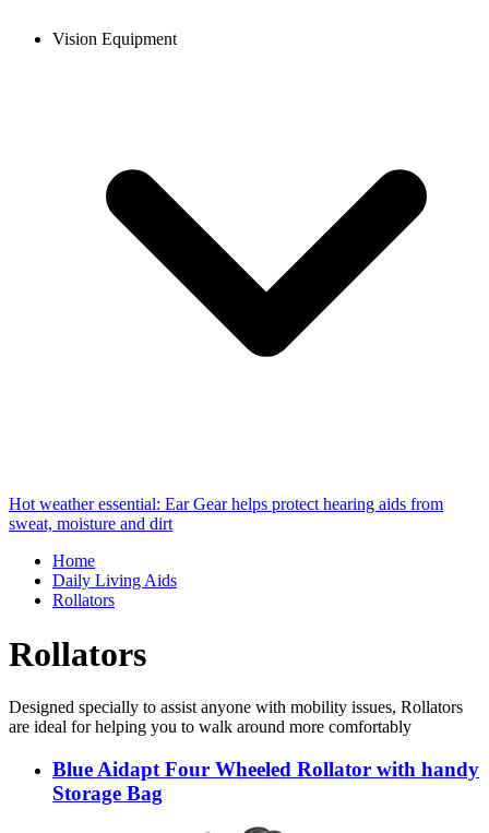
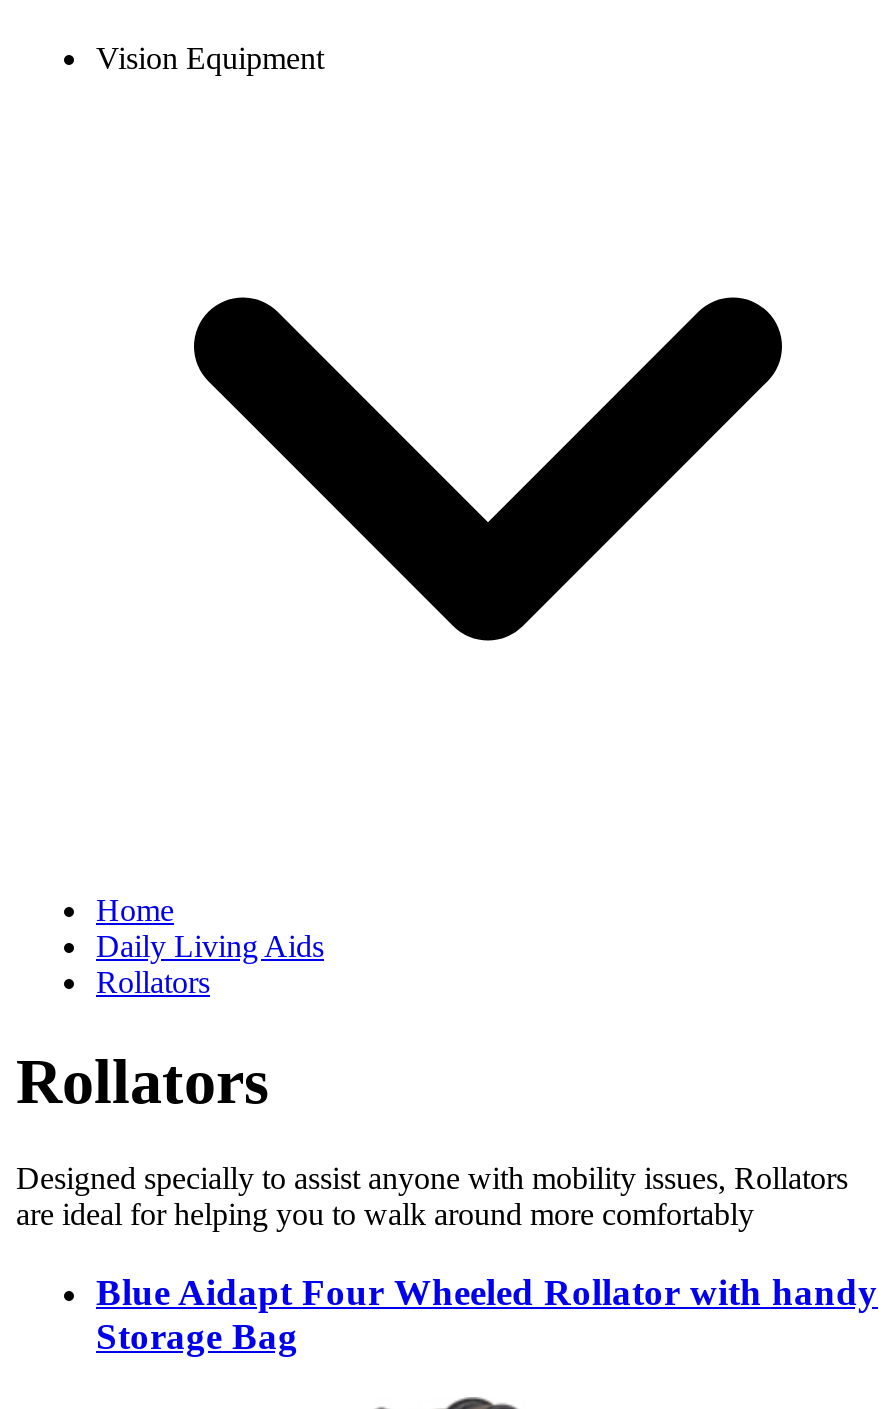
- Hot weather essential: Ear Gear helps protect hearing aids from
- sweat, moisture and dirt
